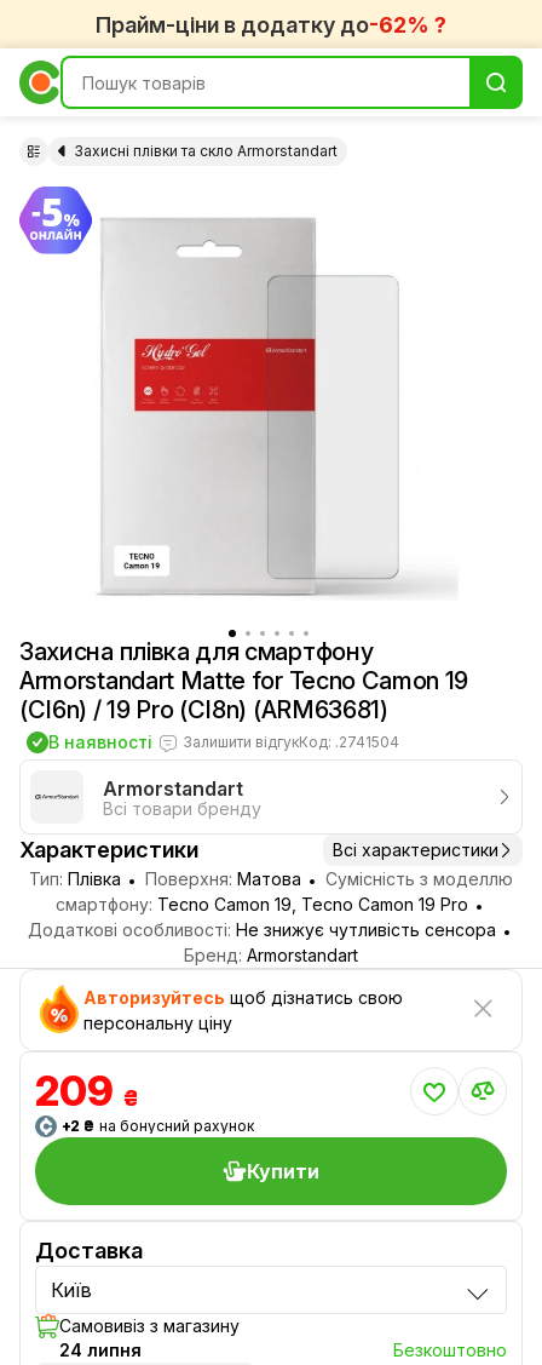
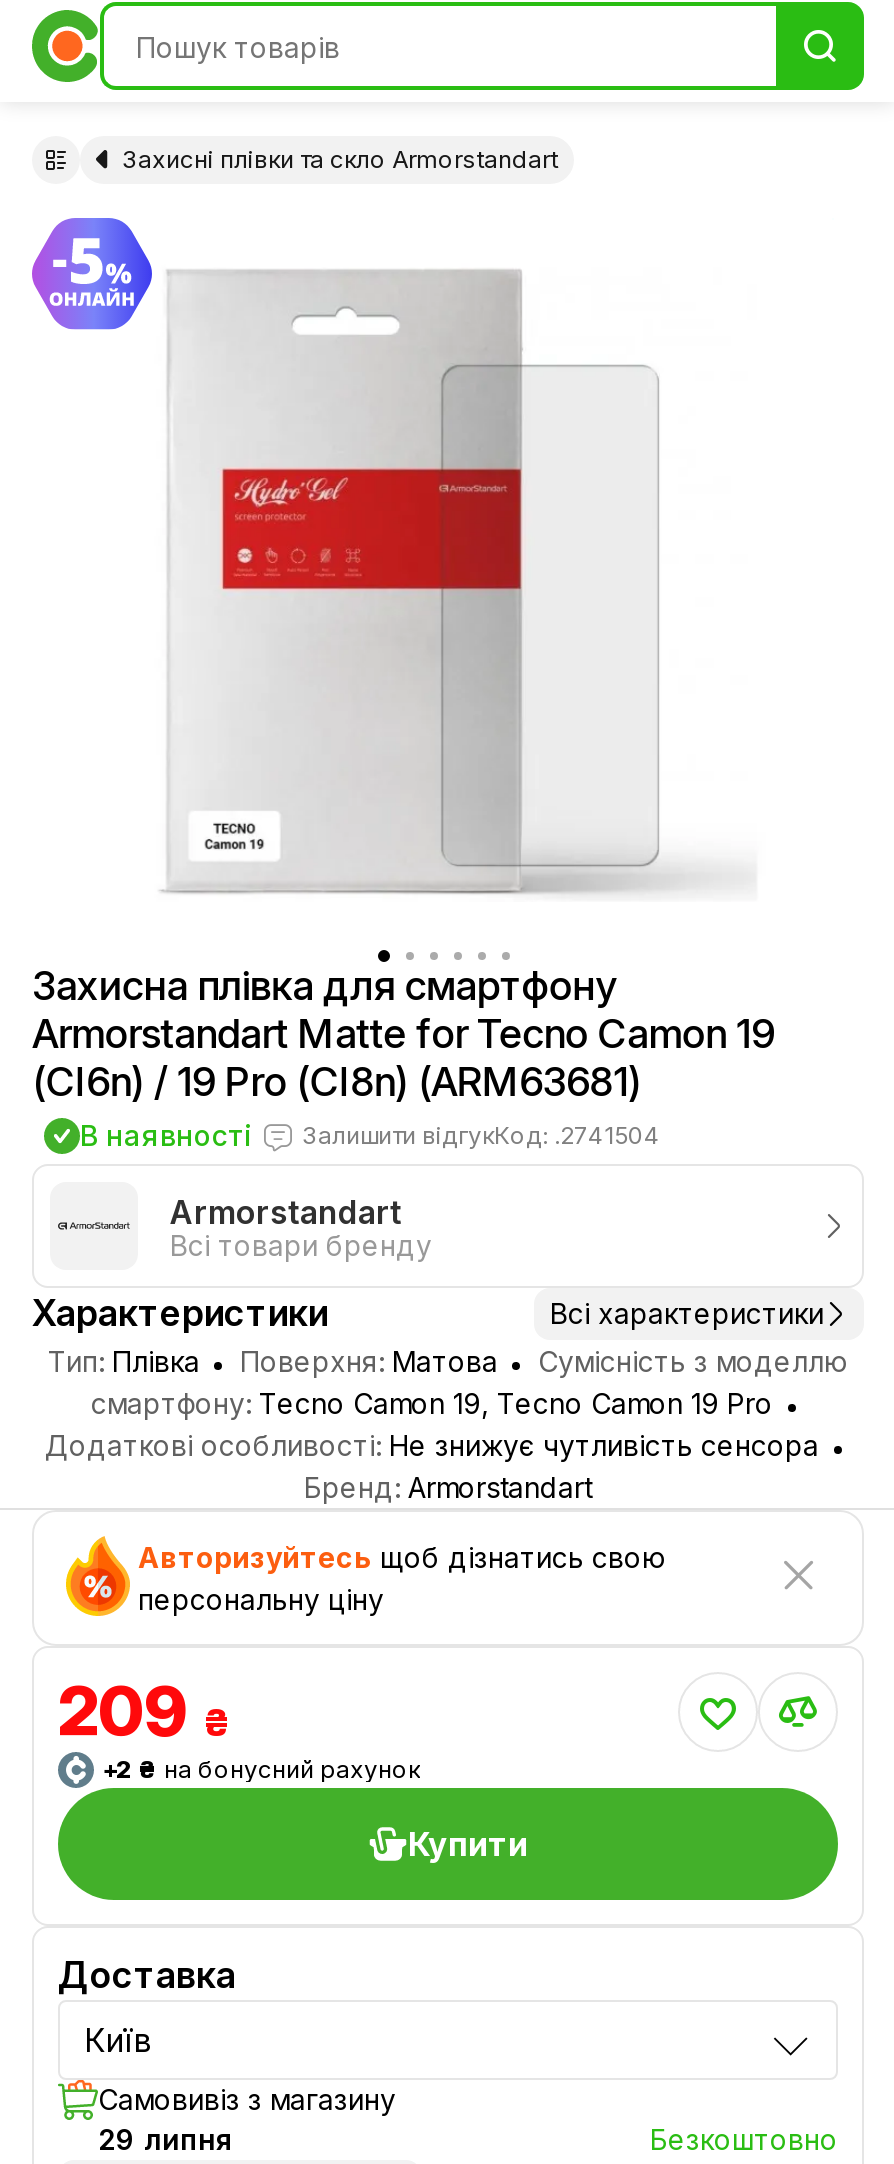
- Прайм-ціни в додатку до-62% ?

- 24 липня
+ 29 липня
